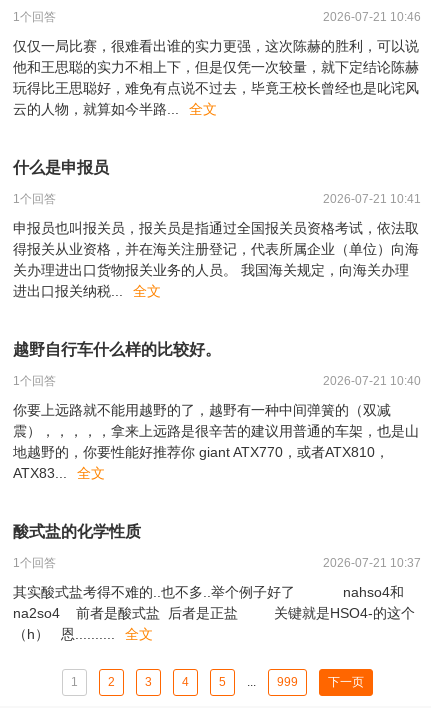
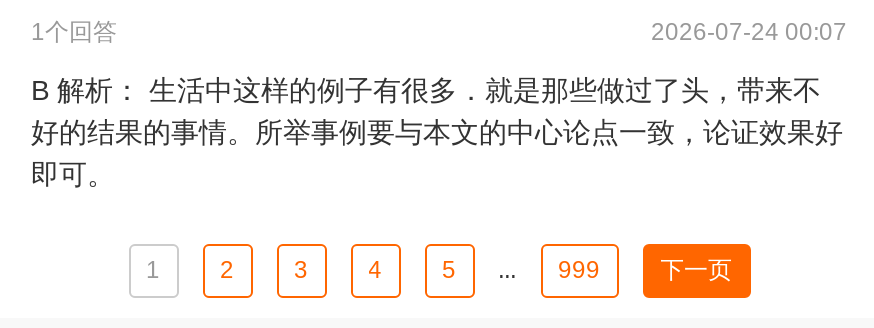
- 2026-07-21 10:46
- 仅仅一局比赛，很难看出谁的实力更强，这次陈赫的胜利，可以说
- 他和王思聪的实力不相上下，但是仅凭一次较量，就下定结论陈赫
- 玩得比王思聪好，难免有点说不过去，毕竟王校长曾经也是叱诧风
- 云的人物，就算如今半路...
- 全文
- 什么是申报员
- 1个回答
- 2026-07-21 10:41
- 申报员也叫报关员，报关员是指通过全国报关员资格考试，依法取
- 得报关从业资格，并在海关注册登记，代表所属企业（单位）向海
- 关办理进出口货物报关业务的人员。 我国海关规定，向海关办理
- 进出口报关纳税...
- 全文
- 越野自行车什么样的比较好。
- 1个回答
- 2026-07-21 10:40
- 你要上远路就不能用越野的了，越野有一种中间弹簧的（双减
- 震），，，，，拿来上远路是很辛苦的建议用普通的车架，也是山
- 地越野的，你要性能好推荐你 giant ATX770，或者ATX810，
- ATX83...
- 全文
- 酸式盐的化学性质
- 1个回答
- 2026-07-21 10:37
- 其实酸式盐考得不难的..也不多..举个例子好了 nahso4和
- na2so4 前者是酸式盐 后者是正盐 关键就是HSO4-的这个
- （h） 恩..........
- 全文
+ 2026-07-24 00:07
+ B 解析： 生活中这样的例子有很多．就是那些做过了头，带来不
+ 好的结果的事情。所举事例要与本文的中心论点一致，论证效果好
+ 即可。
